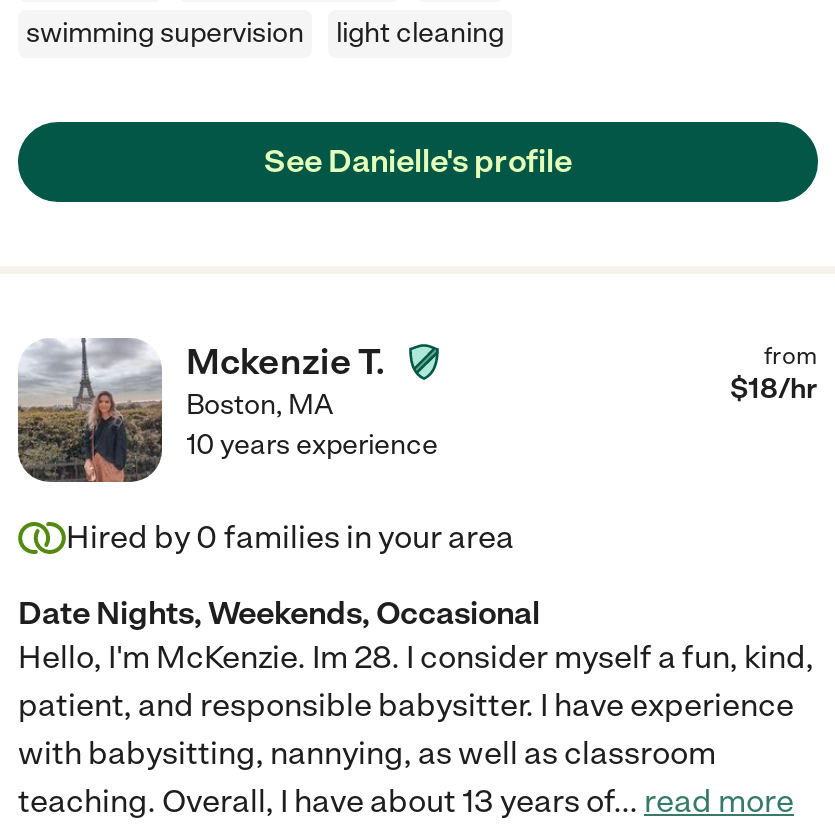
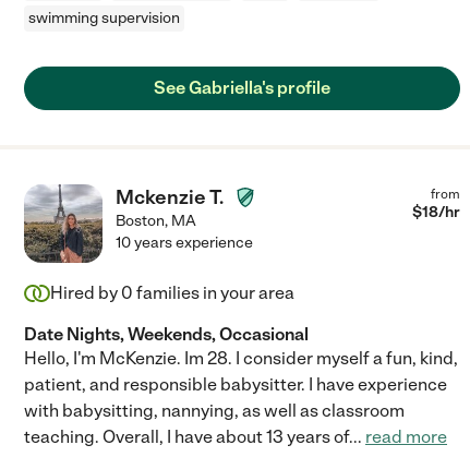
- light cleaning
- See Danielle's profile
+ See Gabriella's profile
